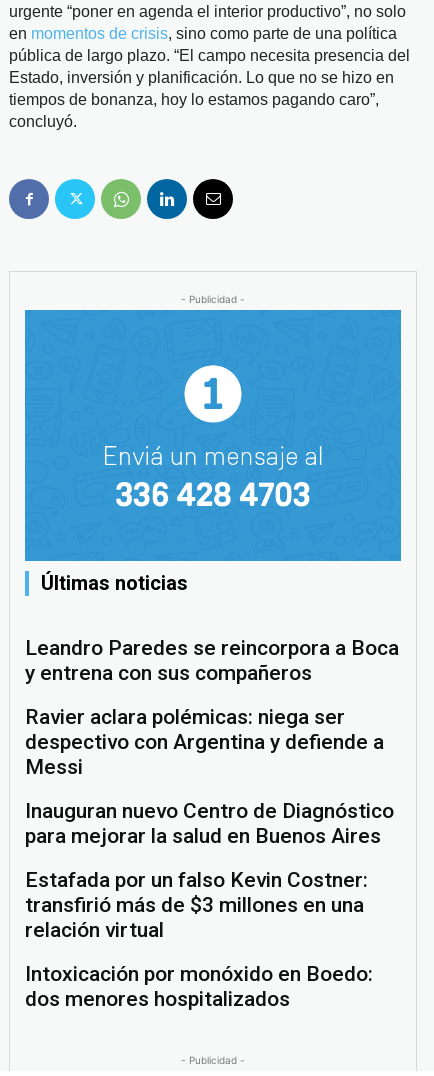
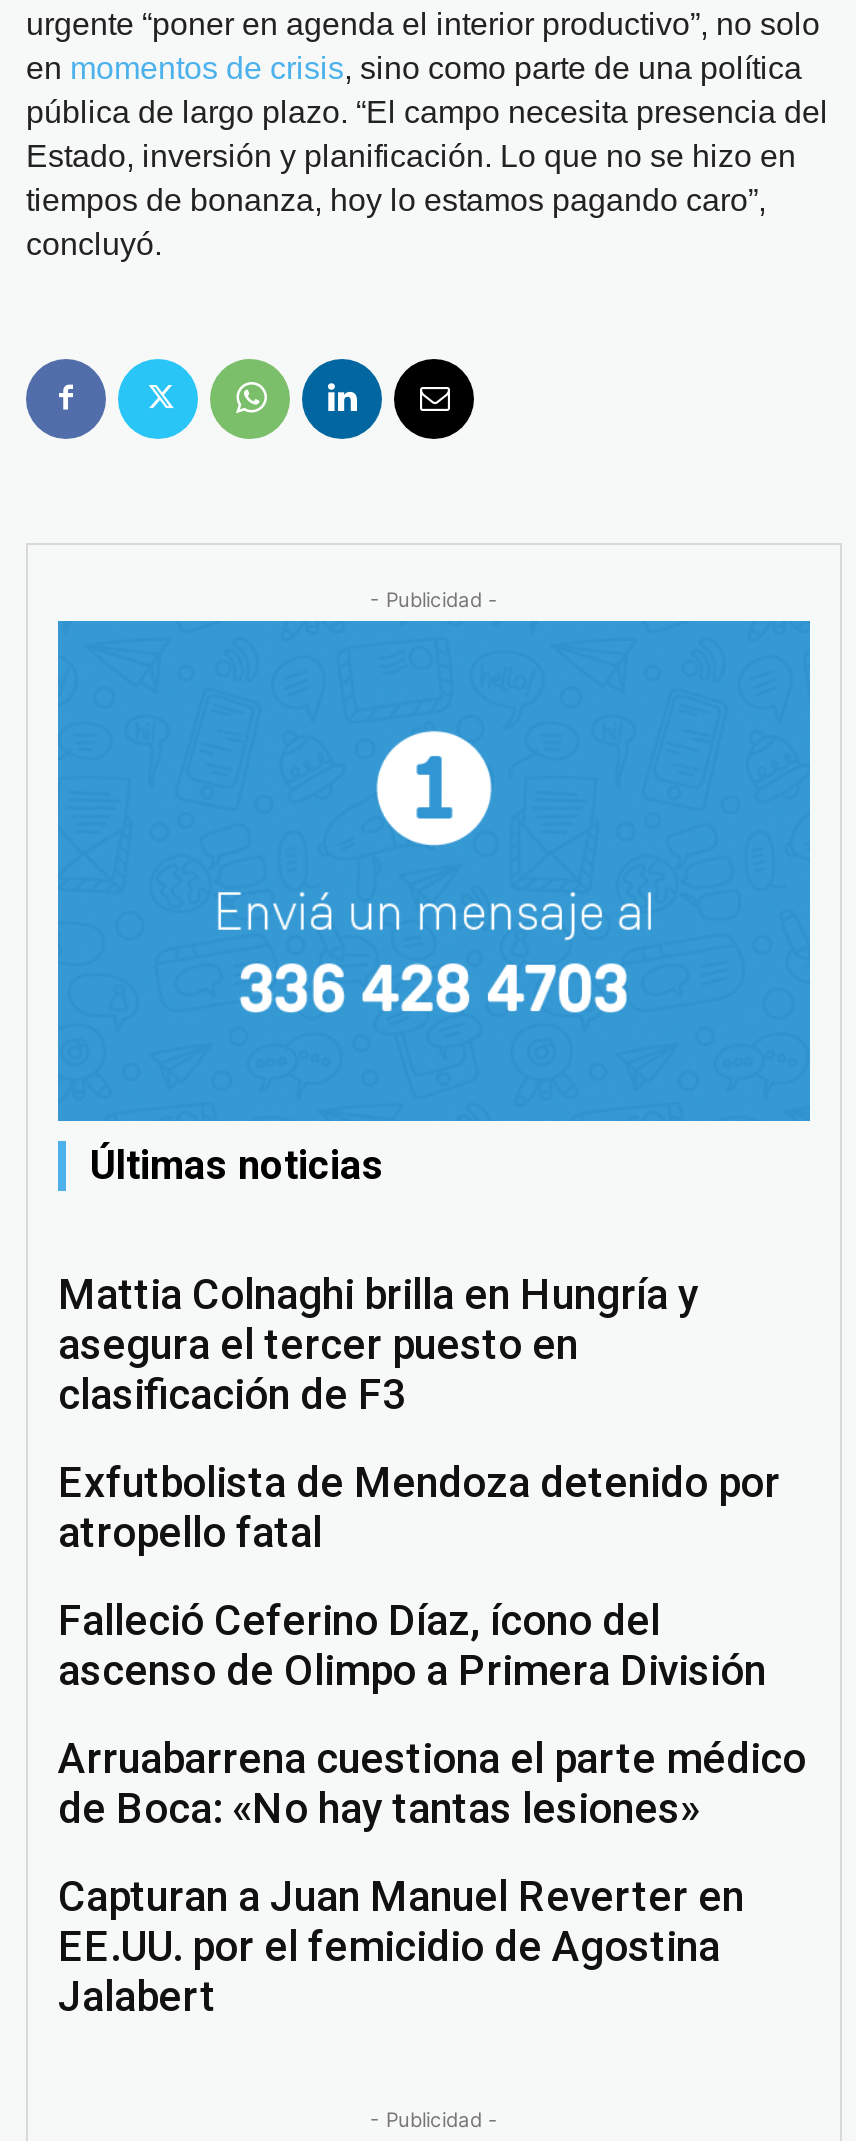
- Leandro Paredes se reincorpora a Boca
- y entrena con sus compañeros
+ Mattia Colnaghi brilla en Hungría y
+ asegura el tercer puesto en
+ clasificación de F3

- Ravier aclara polémicas: niega ser
- despectivo con Argentina y defiende a
- Messi
+ Exfutbolista de Mendoza detenido por
+ atropello fatal

- Inauguran nuevo Centro de Diagnóstico
- para mejorar la salud en Buenos Aires
+ Falleció Ceferino Díaz, ícono del
+ ascenso de Olimpo a Primera División

- Estafada por un falso Kevin Costner:
- transfirió más de $3 millones en una
- relación virtual
+ Arruabarrena cuestiona el parte médico
+ de Boca: «No hay tantas lesiones»

- Intoxicación por monóxido en Boedo:
- dos menores hospitalizados
+ Capturan a Juan Manuel Reverter en
+ EE.UU. por el femicidio de Agostina
+ Jalabert
